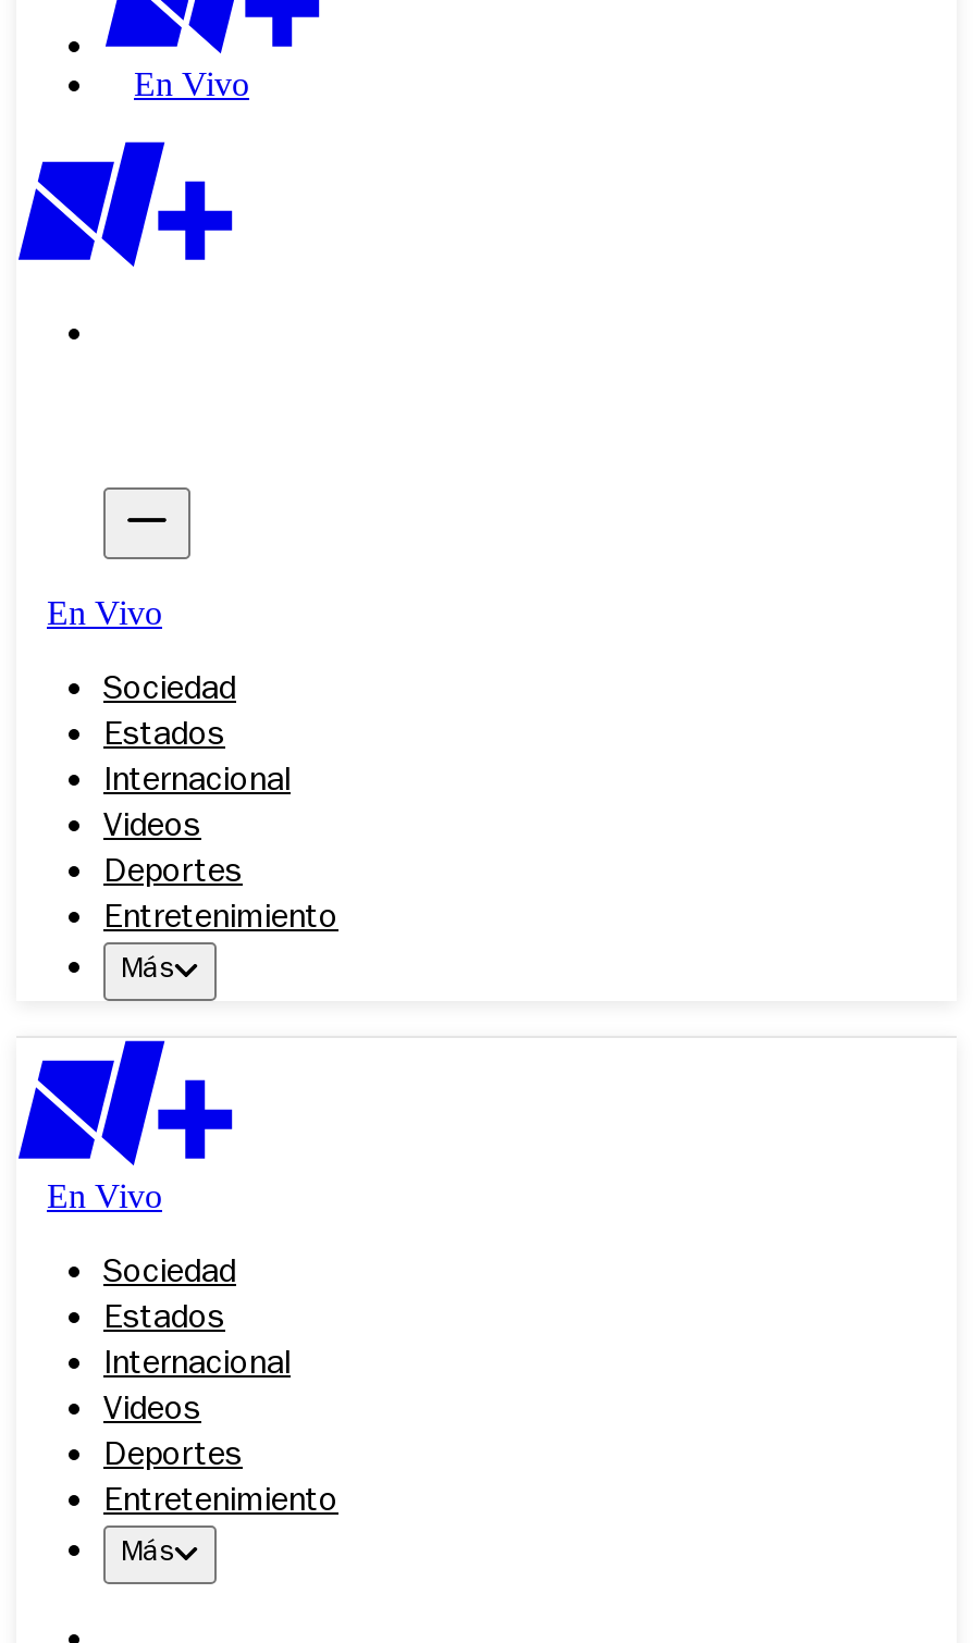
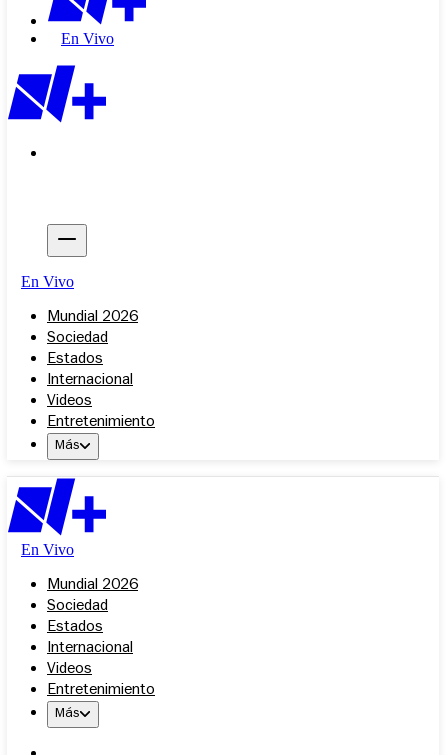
+ Mundial 2026

moved down: Sociedad | Estados | Internacional | Videos

- Deportes

+ Mundial 2026

moved down: Sociedad | Estados | Internacional | Videos

- Deportes
